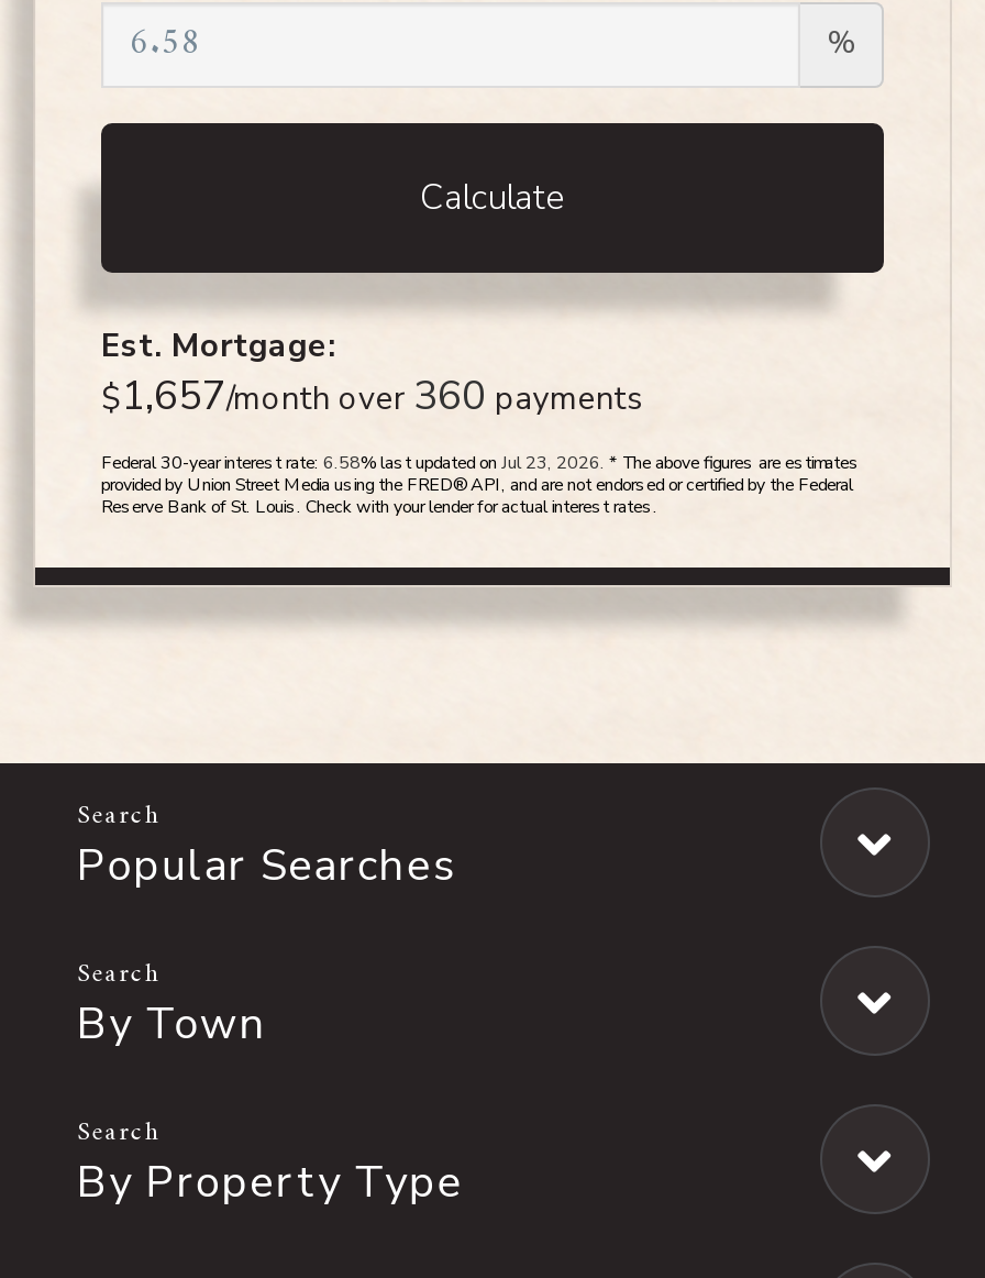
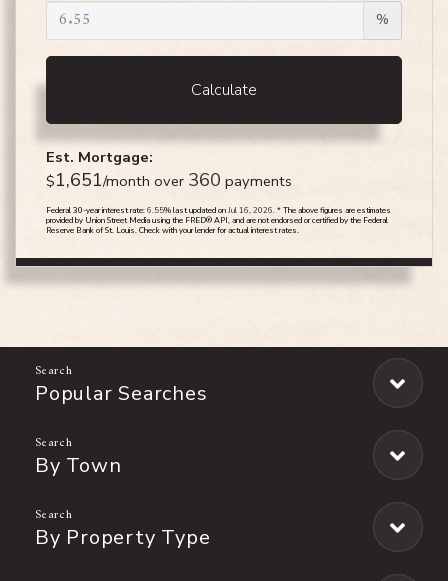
- $1,657/month over 360 payments
+ $1,651/month over 360 payments

- Federal 30-year interest rate: 6.58% last updated on Jul 23, 2026. * The above figures are estimates
+ Federal 30-year interest rate: 6.55% last updated on Jul 16, 2026. * The above figures are estimates
